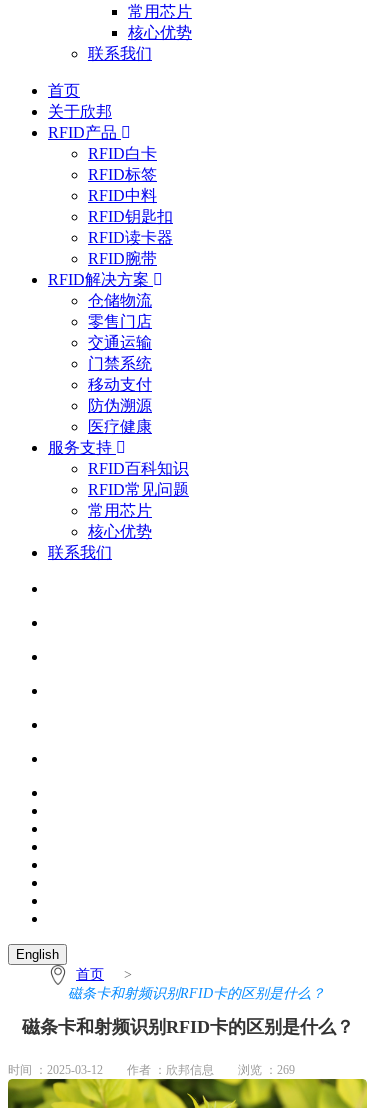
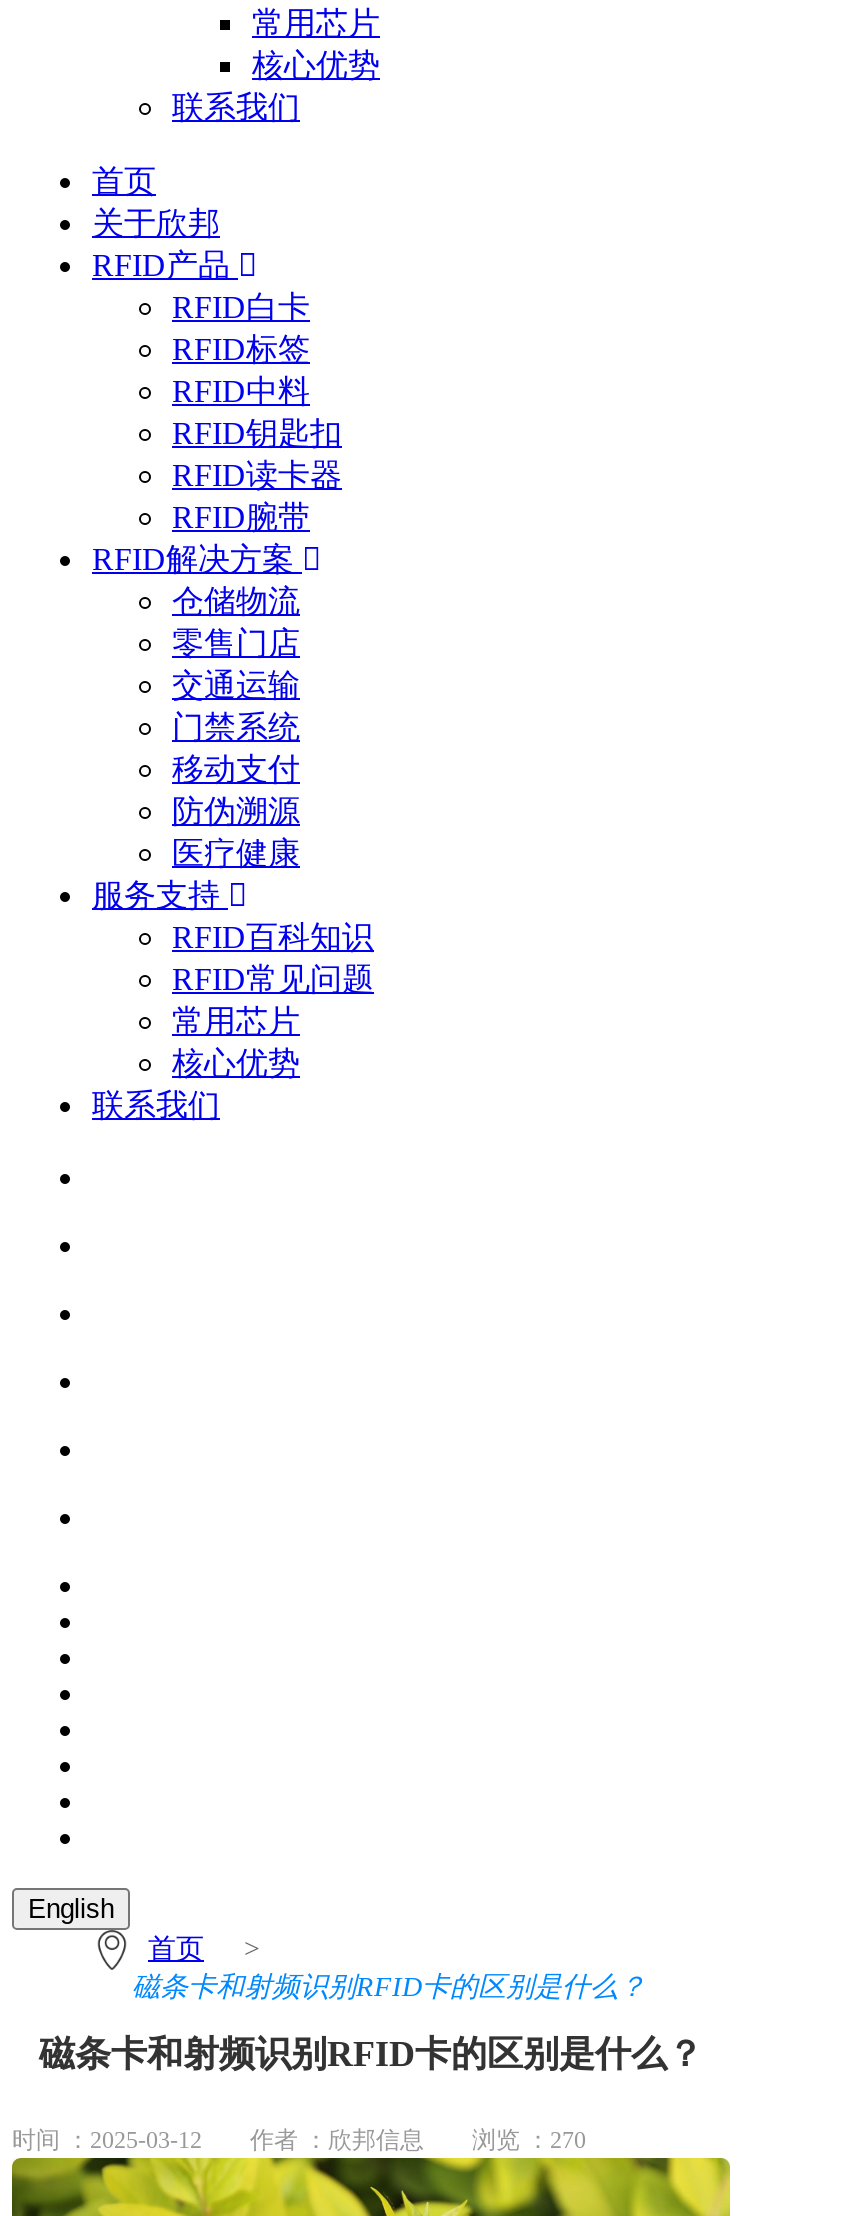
- 时间 ：2025-03-12 作者 ：欣邦信息 浏览 ：269
+ 时间 ：2025-03-12 作者 ：欣邦信息 浏览 ：270
